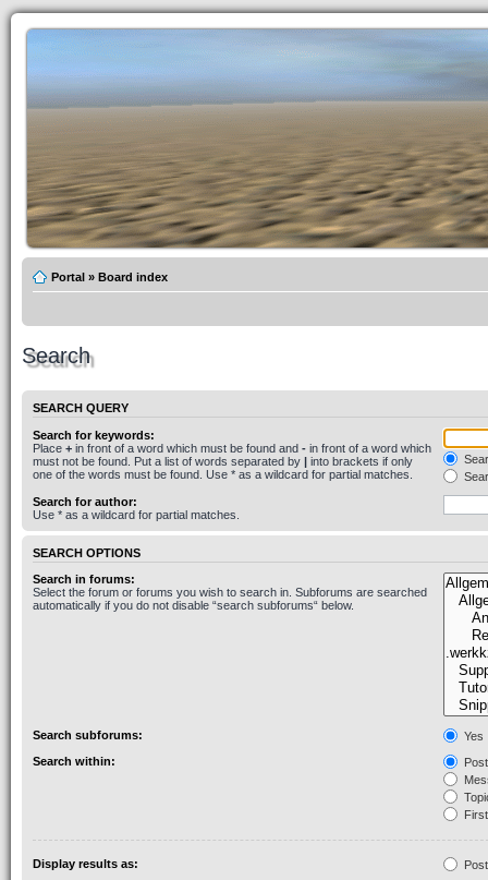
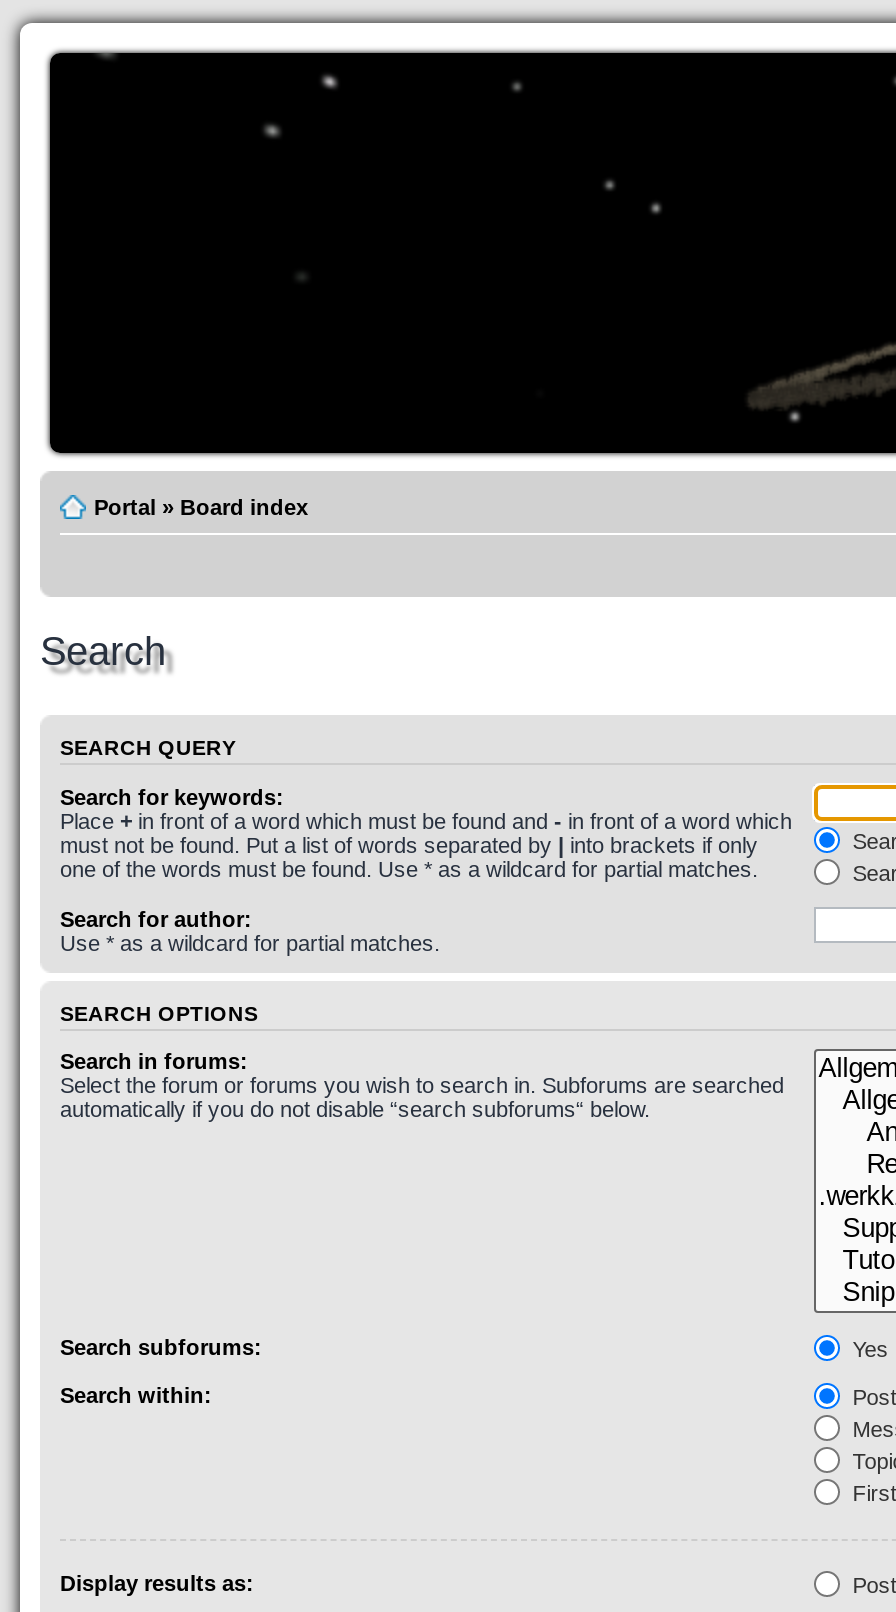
- [image]
